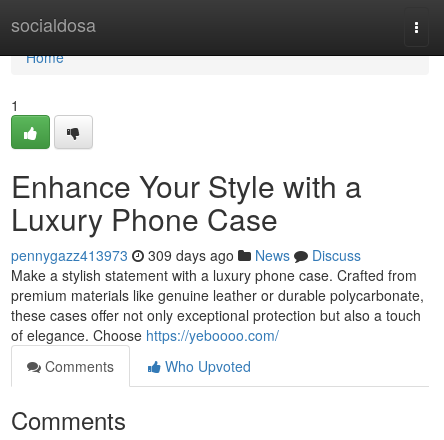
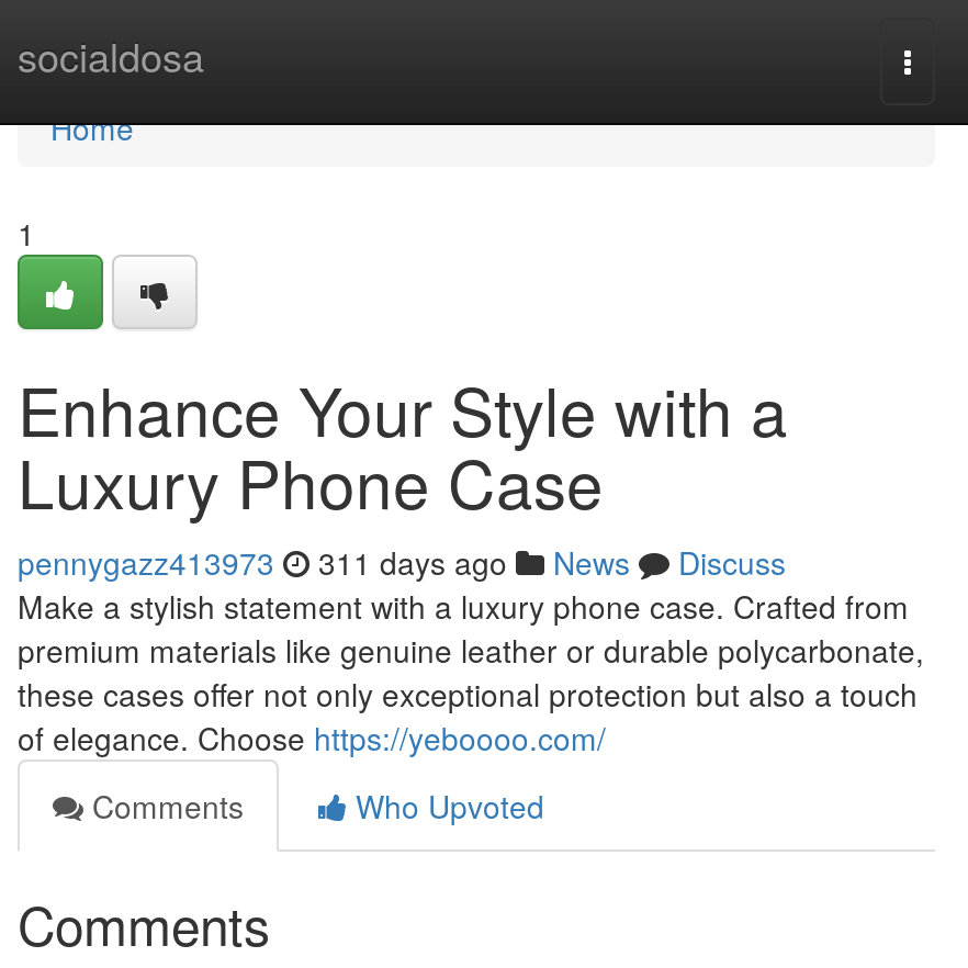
- pennygazz413973 309 days ago News Discuss
+ pennygazz413973 311 days ago News Discuss
